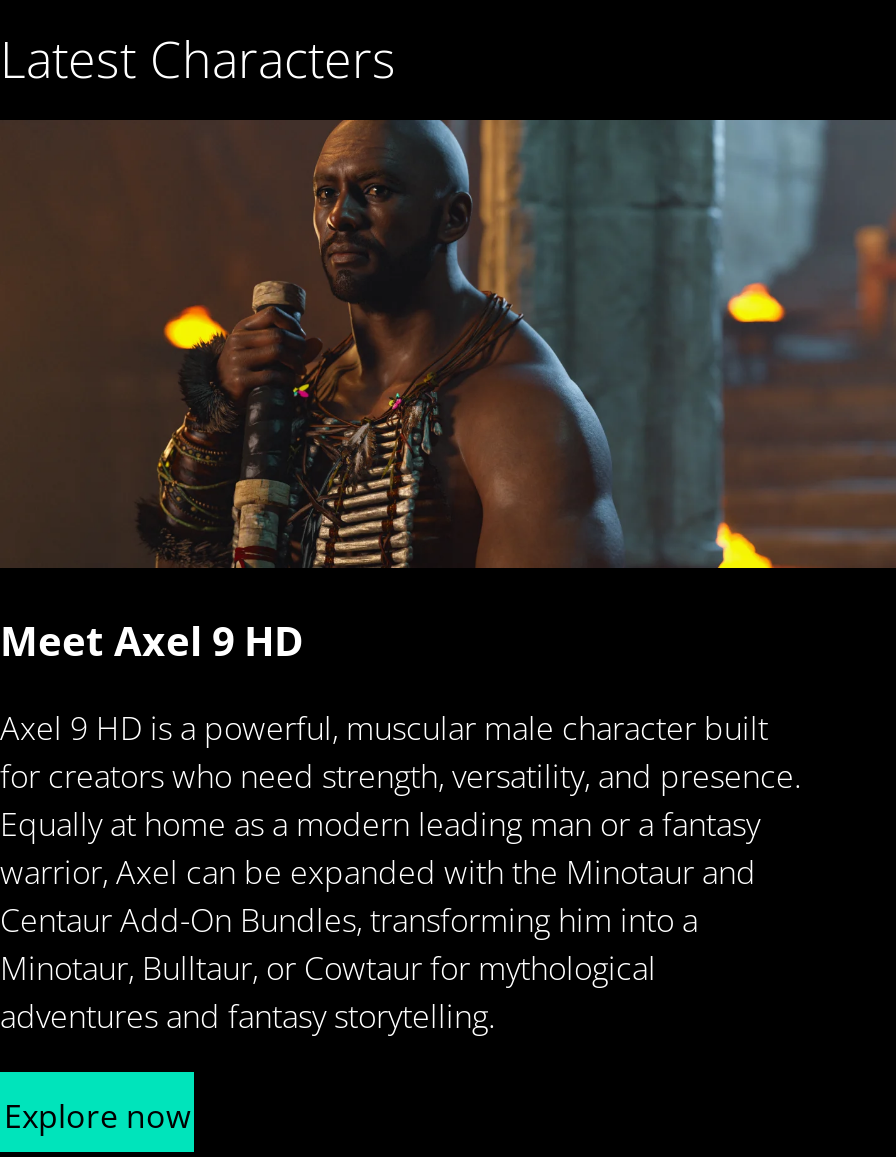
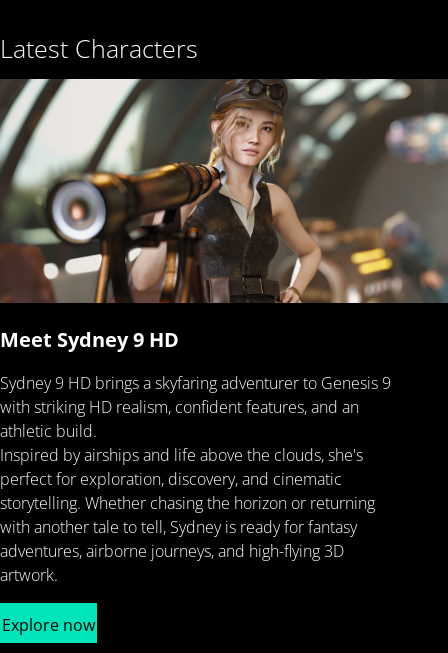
- [image]
- Meet Axel 9 HD
+ [image]
+ Meet Sydney 9 HD

- Axel 9 HD is a powerful, muscular male character built
- for creators who need strength, versatility, and presence.
- Equally at home as a modern leading man or a fantasy
- warrior, Axel can be expanded with the Minotaur and
- Centaur Add-On Bundles, transforming him into a
- Minotaur, Bulltaur, or Cowtaur for mythological
- adventures and fantasy storytelling.
+ Sydney 9 HD brings a skyfaring adventurer to Genesis 9
+ with striking HD realism, confident features, and an
+ athletic build.
+ Inspired by airships and life above the clouds, she's
+ perfect for exploration, discovery, and cinematic
+ storytelling. Whether chasing the horizon or returning
+ with another tale to tell, Sydney is ready for fantasy
+ adventures, airborne journeys, and high-flying 3D
+ artwork.
